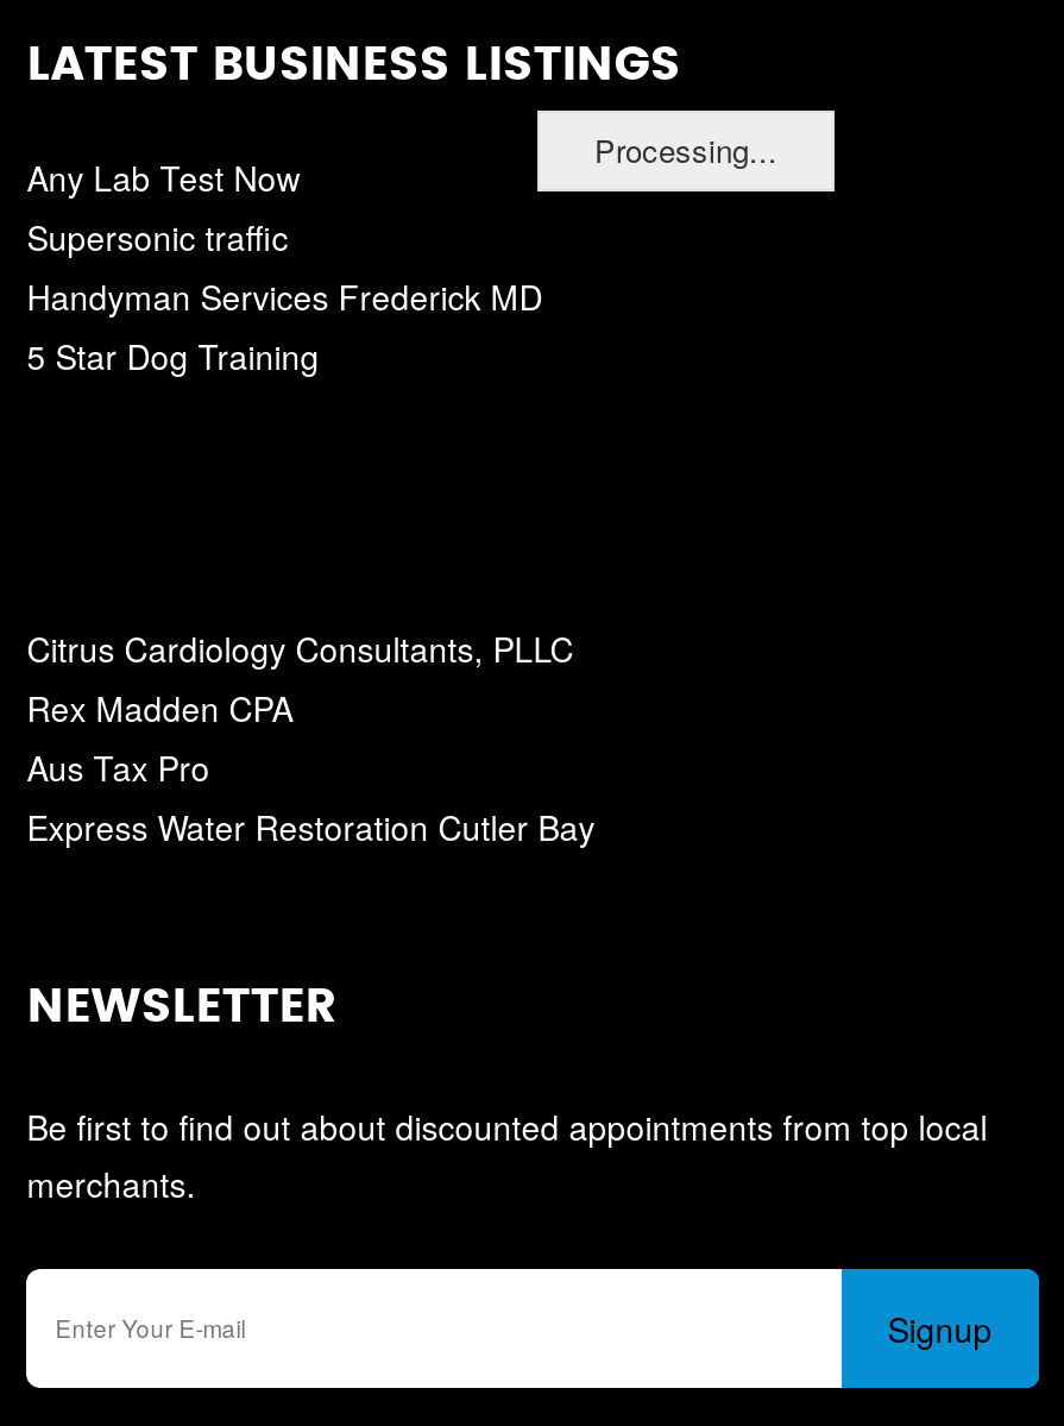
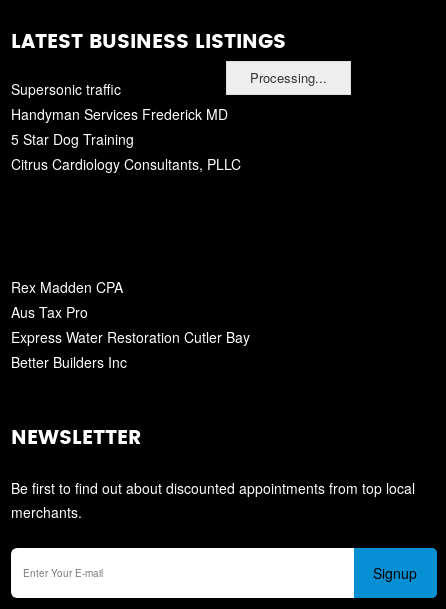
- Any Lab Test Now

moved up: Supersonic traffic | Handyman Services Frederick MD | 5 Star Dog Training

moved up: Citrus Cardiology Consultants, PLLC

moved up: Rex Madden CPA | Aus Tax Pro | Express Water Restoration Cutler Bay

+ Better Builders Inc
